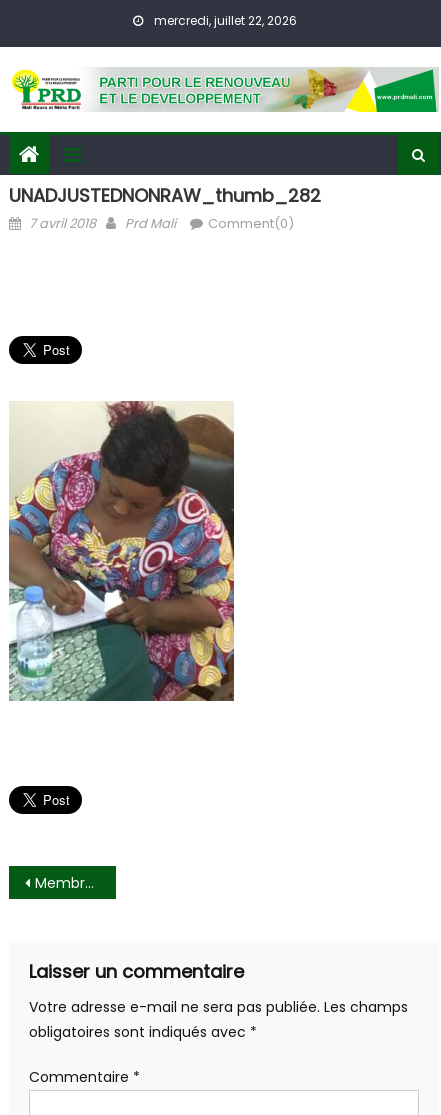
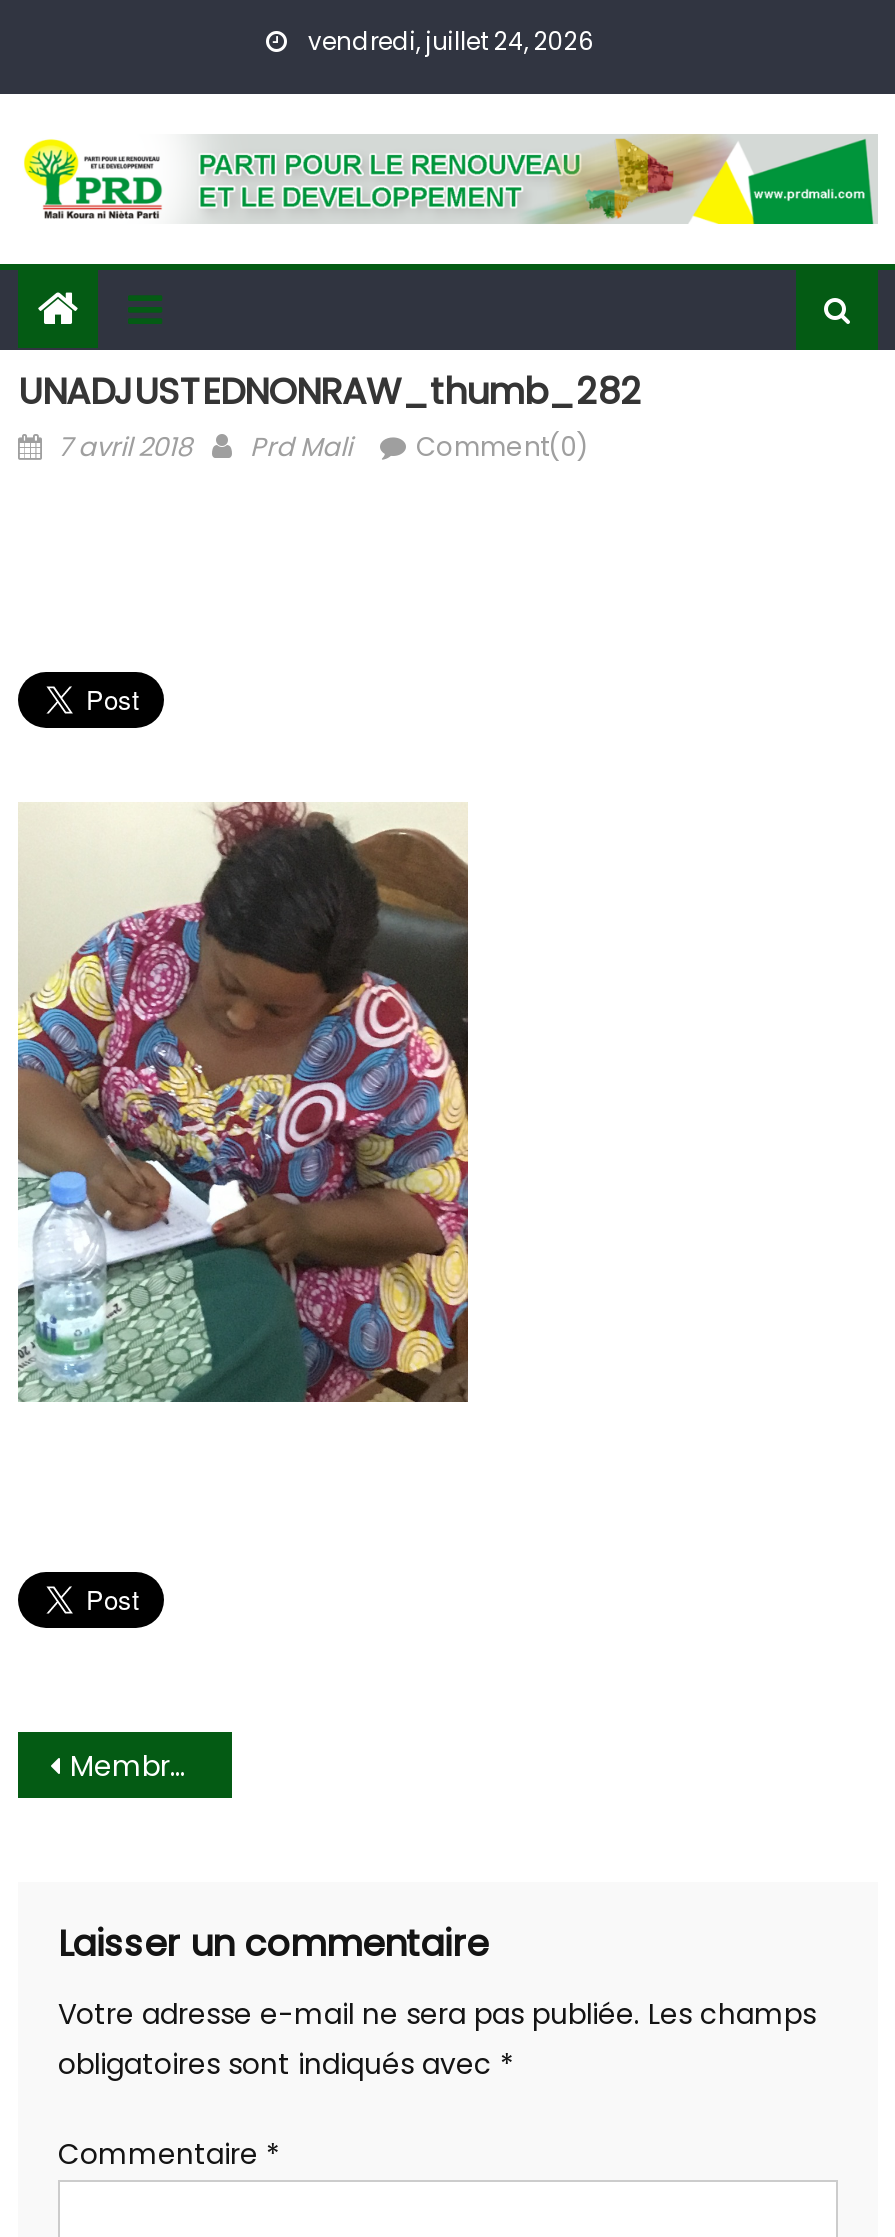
- mercredi, juillet 22, 2026
+ vendredi, juillet 24, 2026
